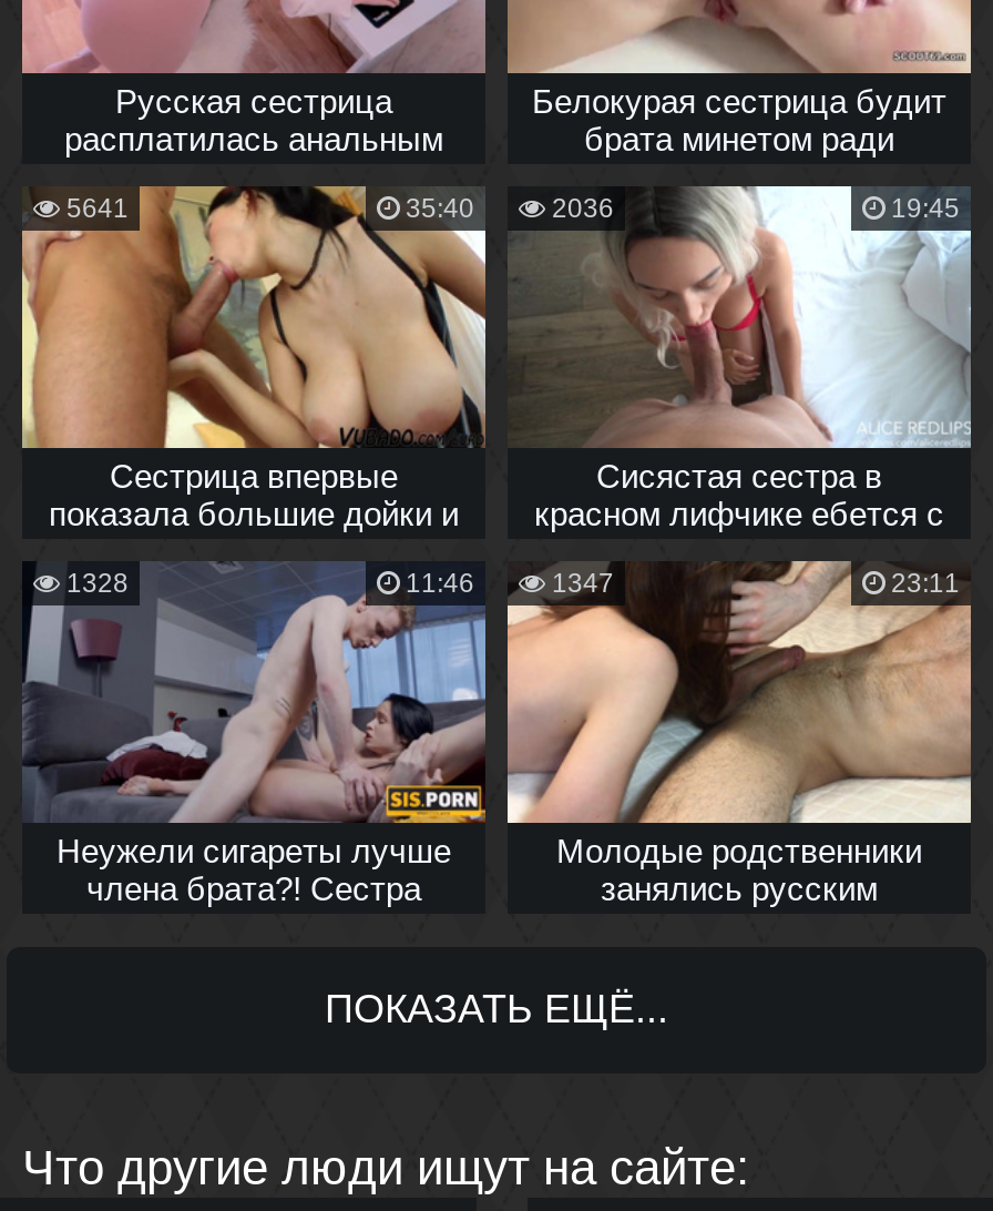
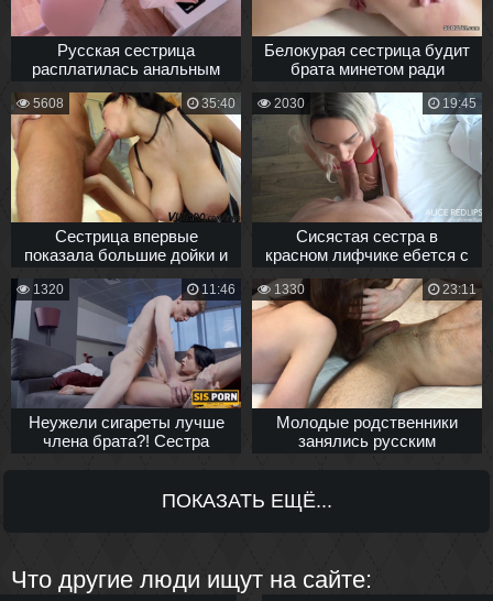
- 5641
+ 5608

- 2036
+ 2030

- 1328
+ 1320

- 1347
+ 1330
